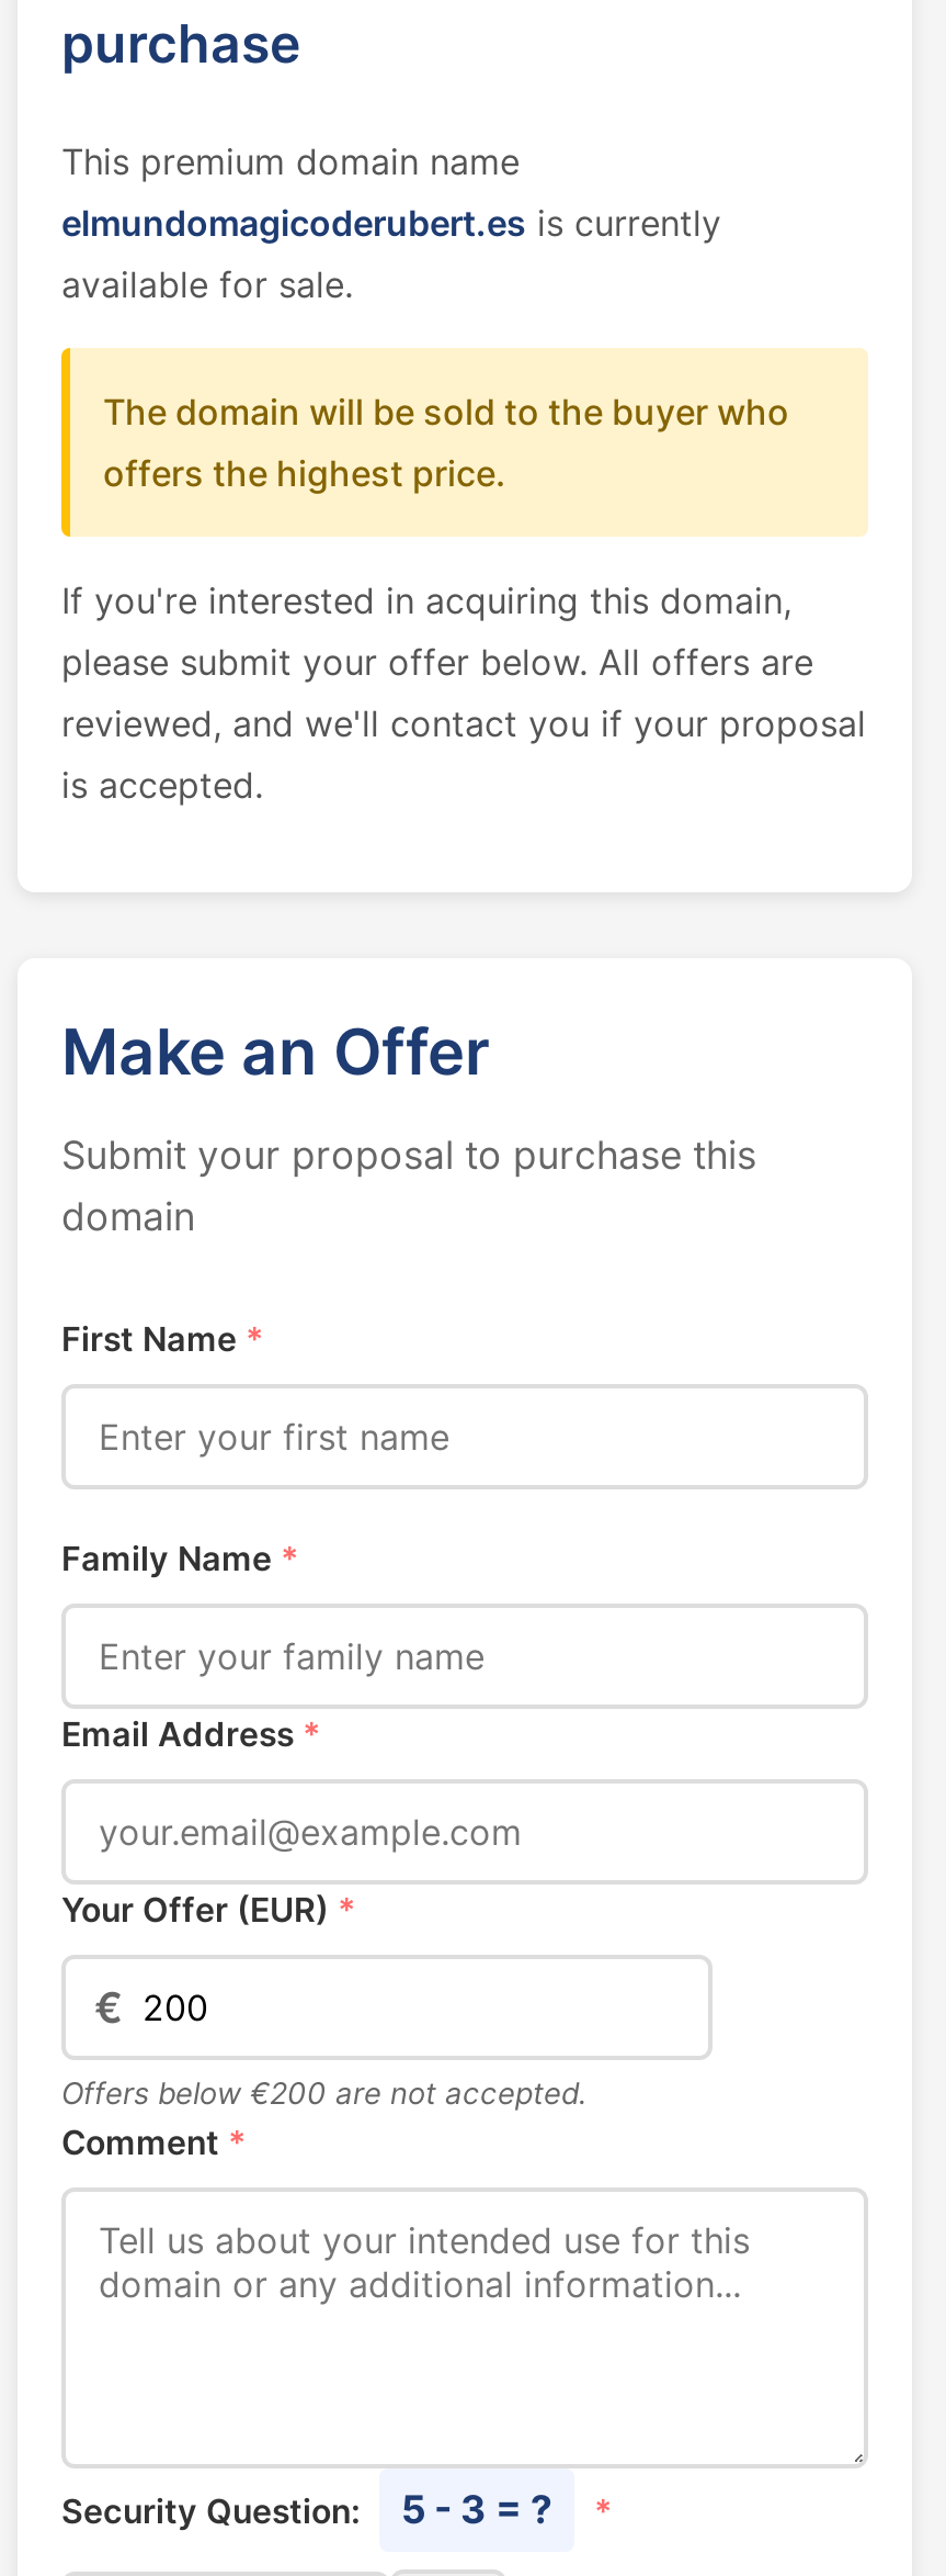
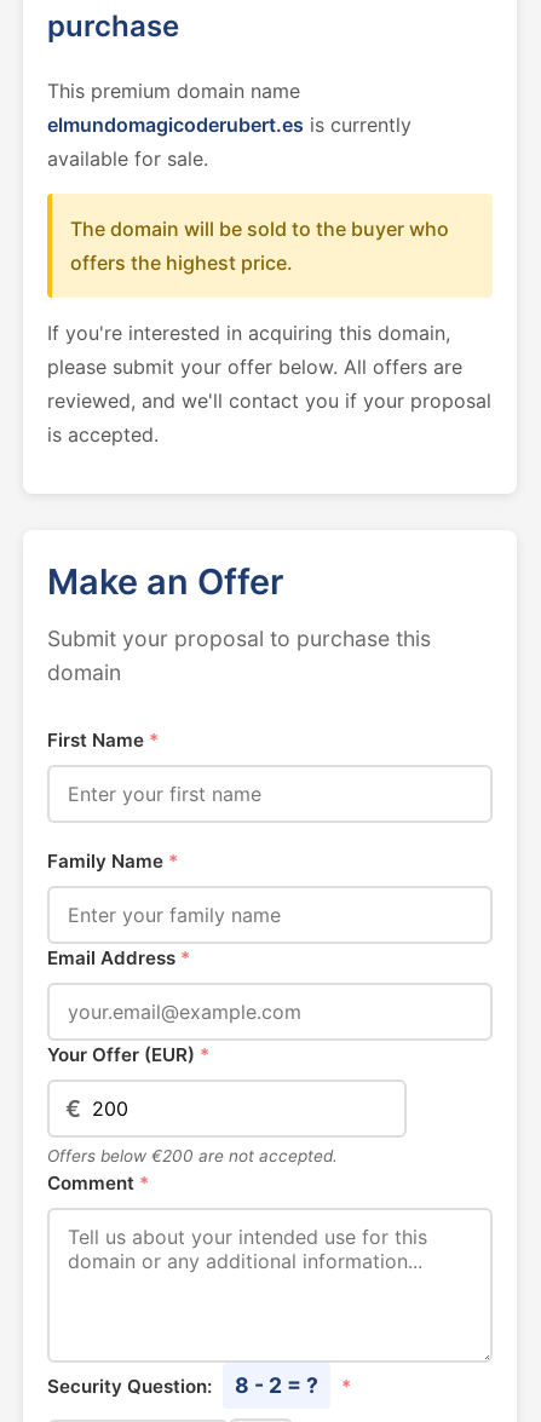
- 5 - 3 = ?
+ 8 - 2 = ?
